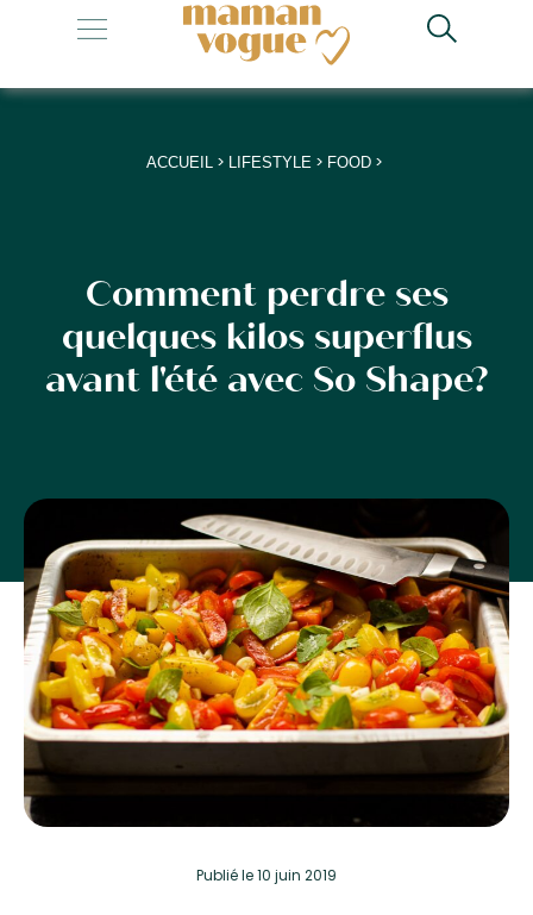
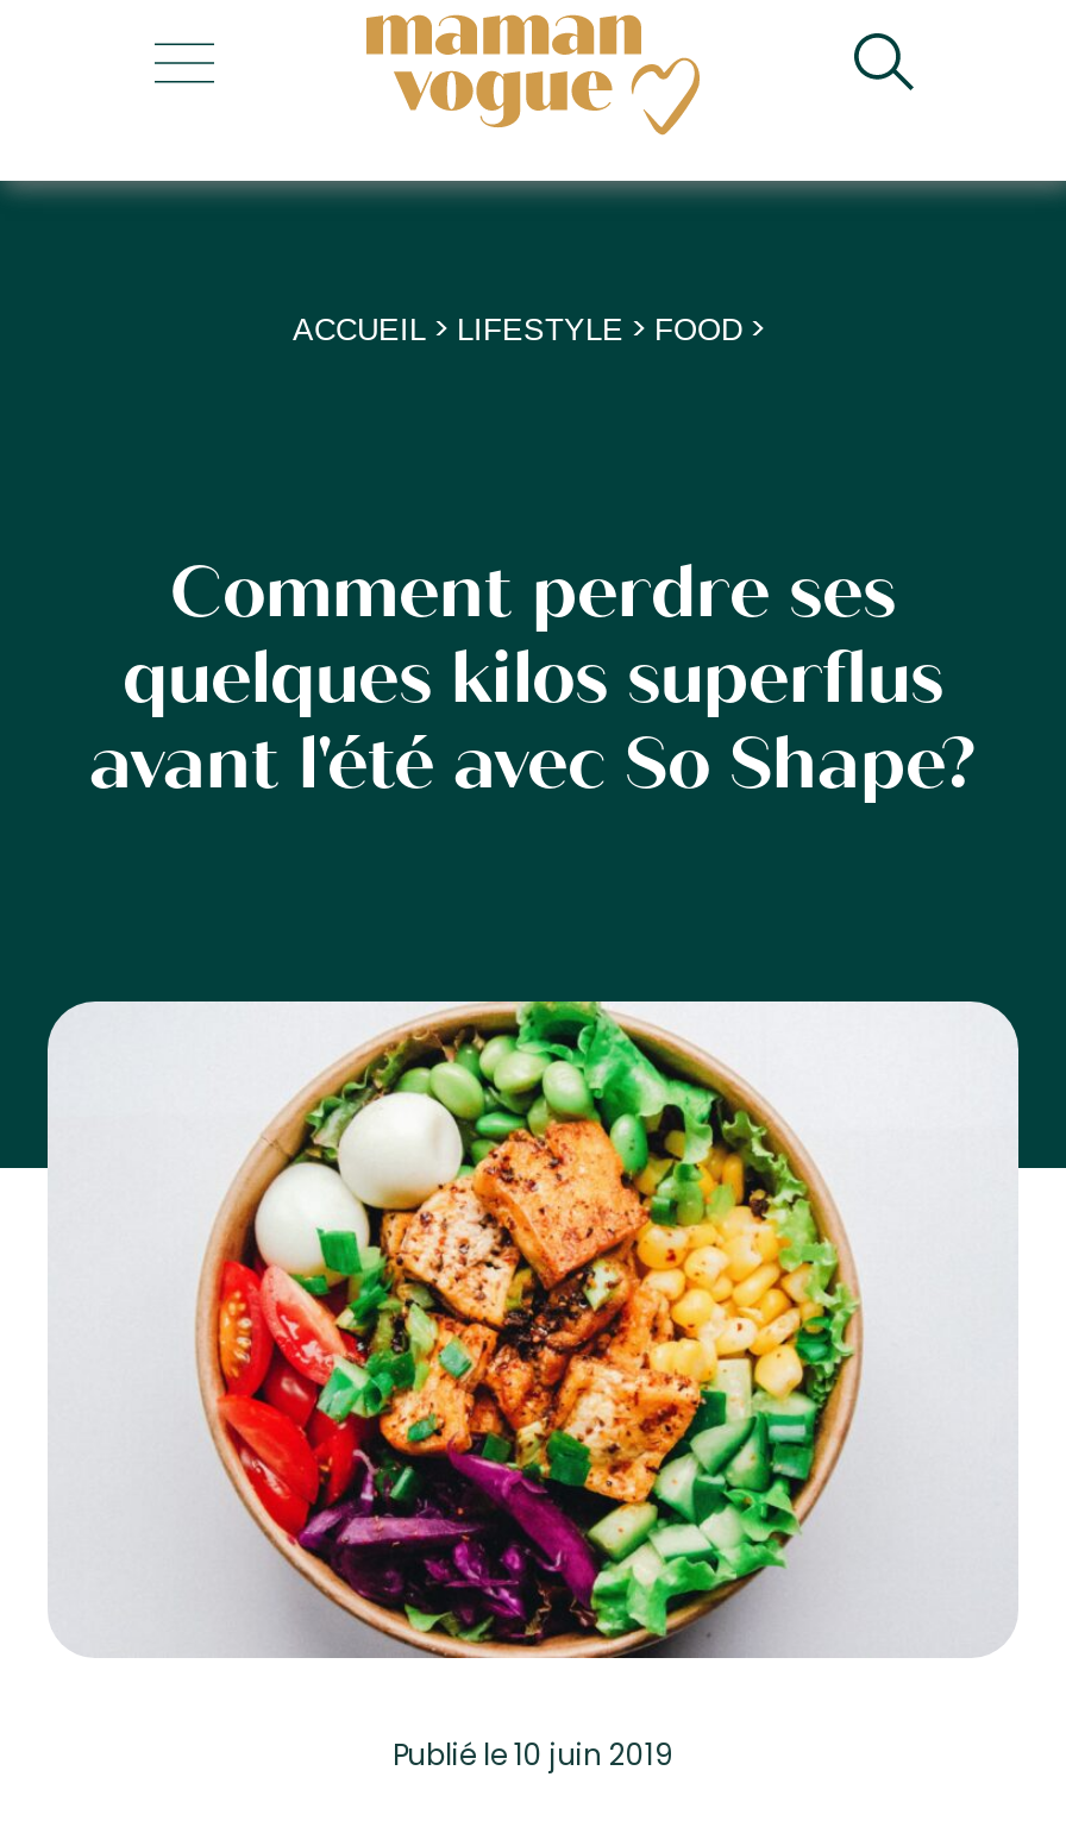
- [image]
+ [image]
